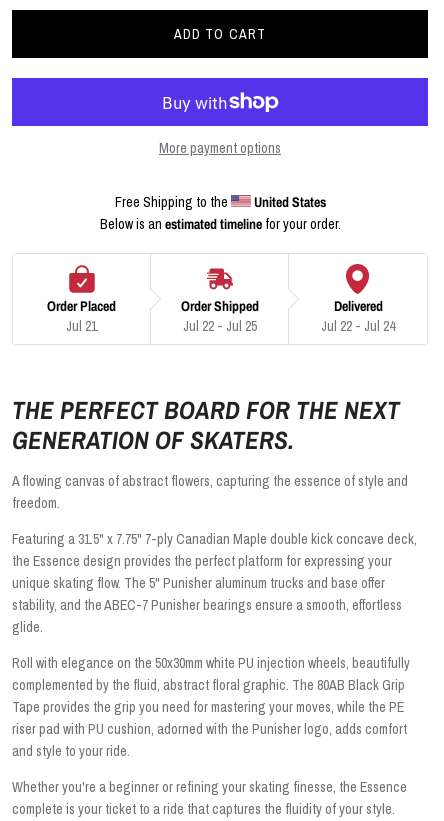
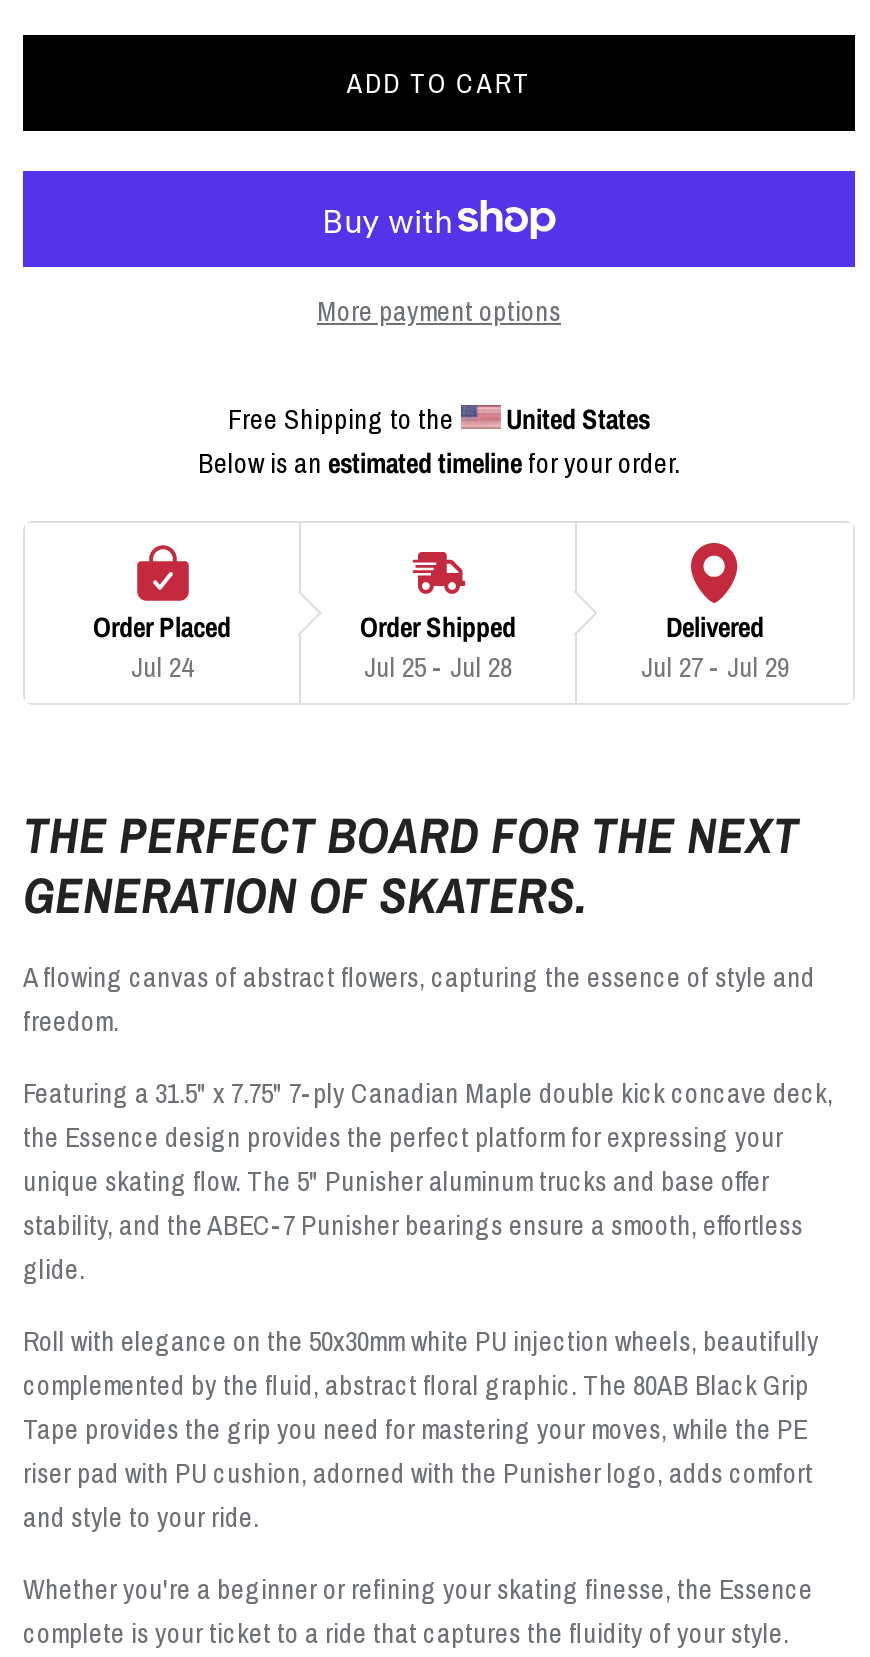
- Jul 21
+ Jul 24

- Jul 22 - Jul 25
+ Jul 25 - Jul 28

- Jul 22 - Jul 24
+ Jul 27 - Jul 29
